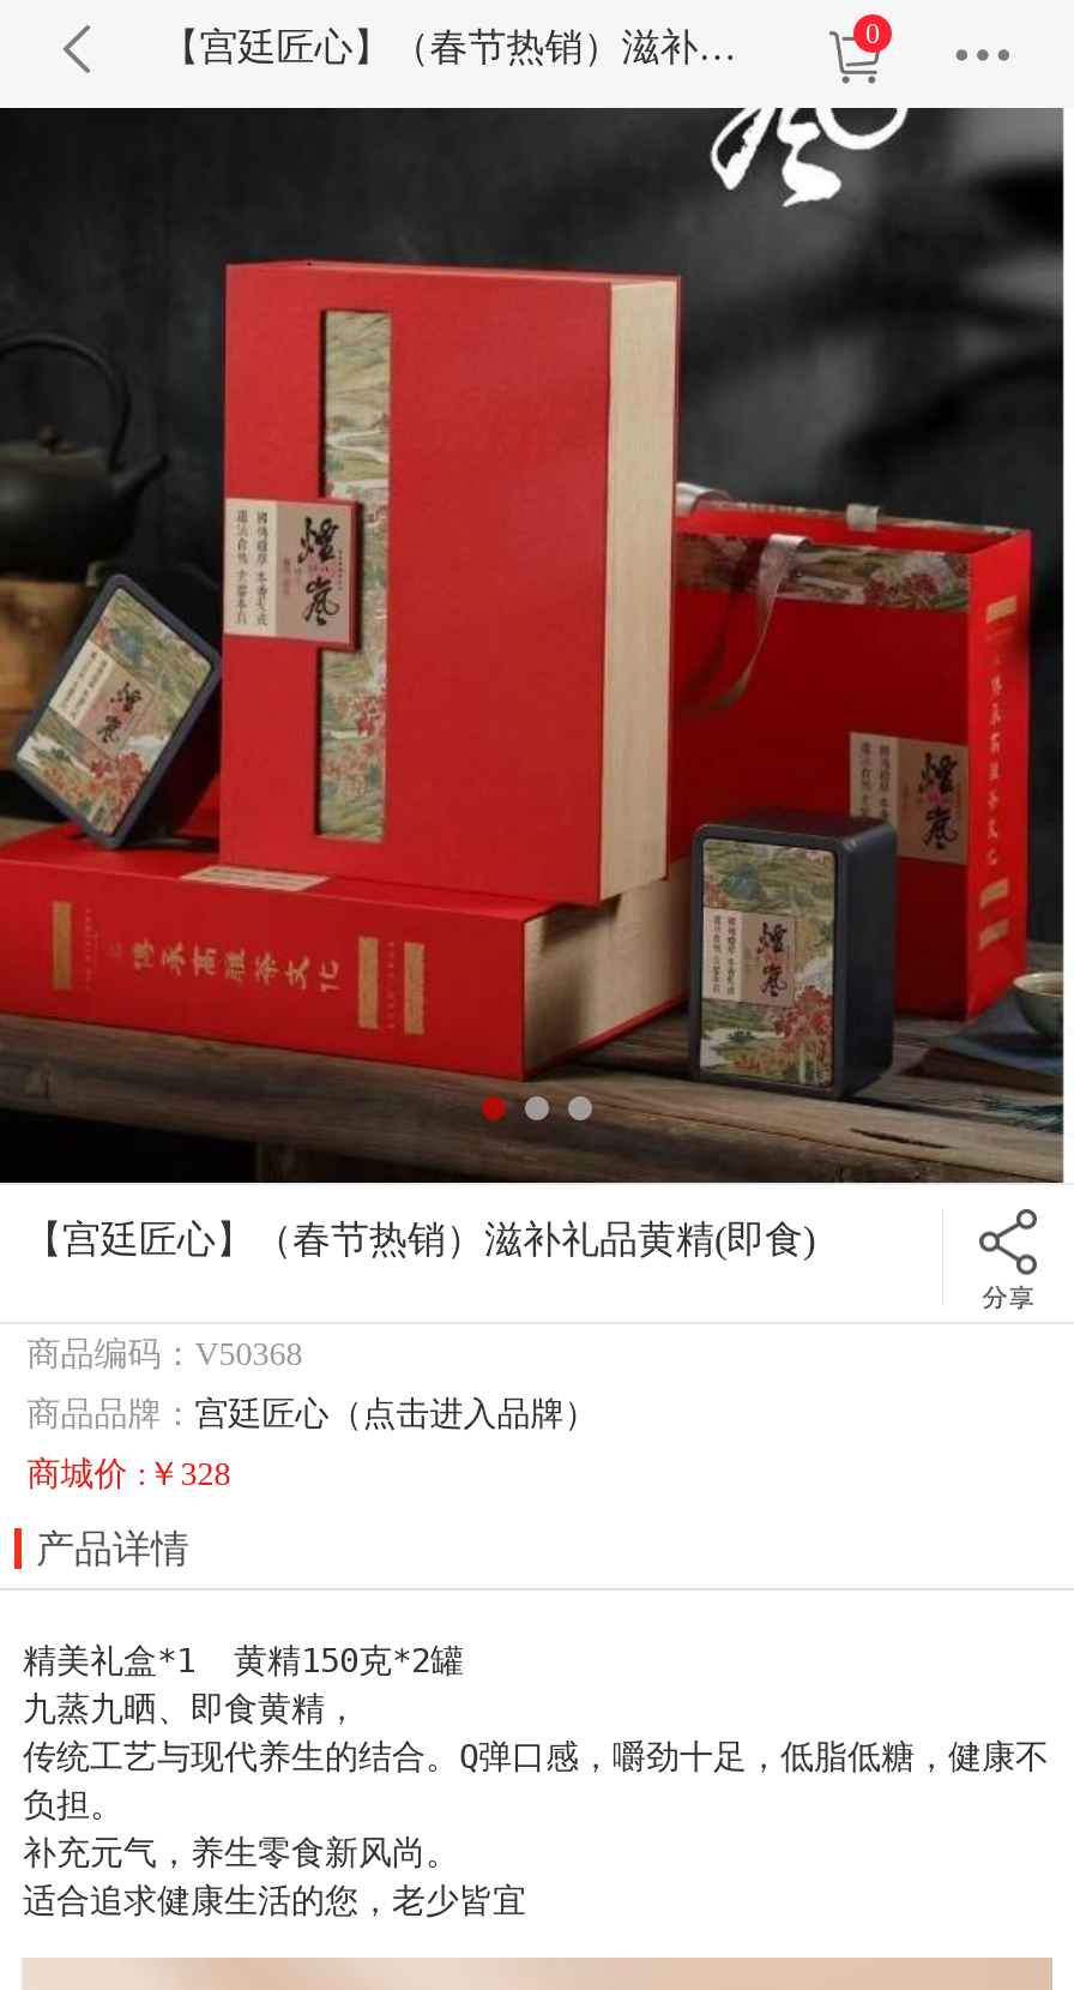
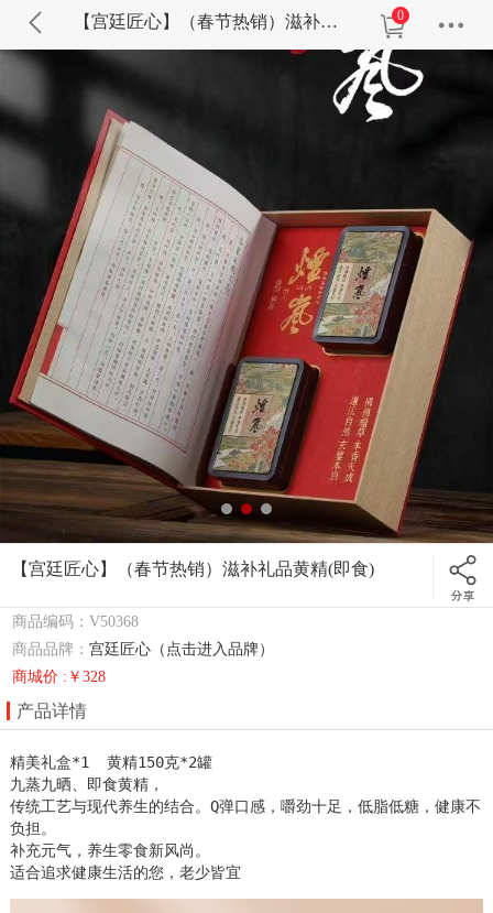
- [image]
+ [image]
